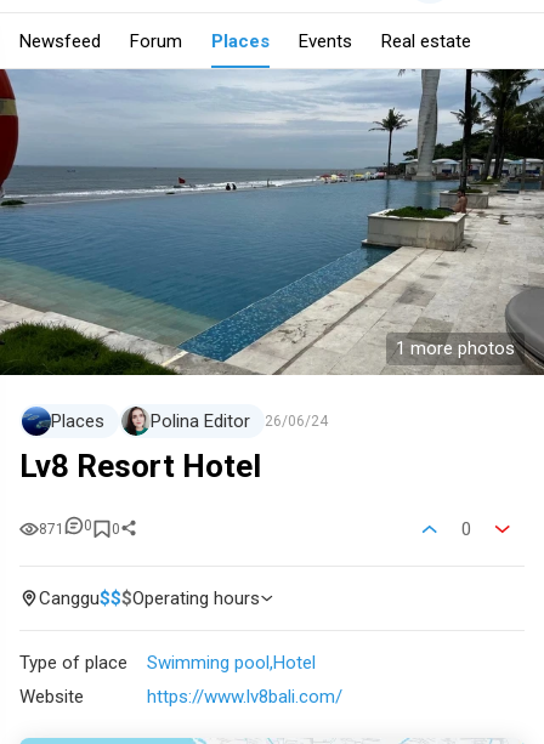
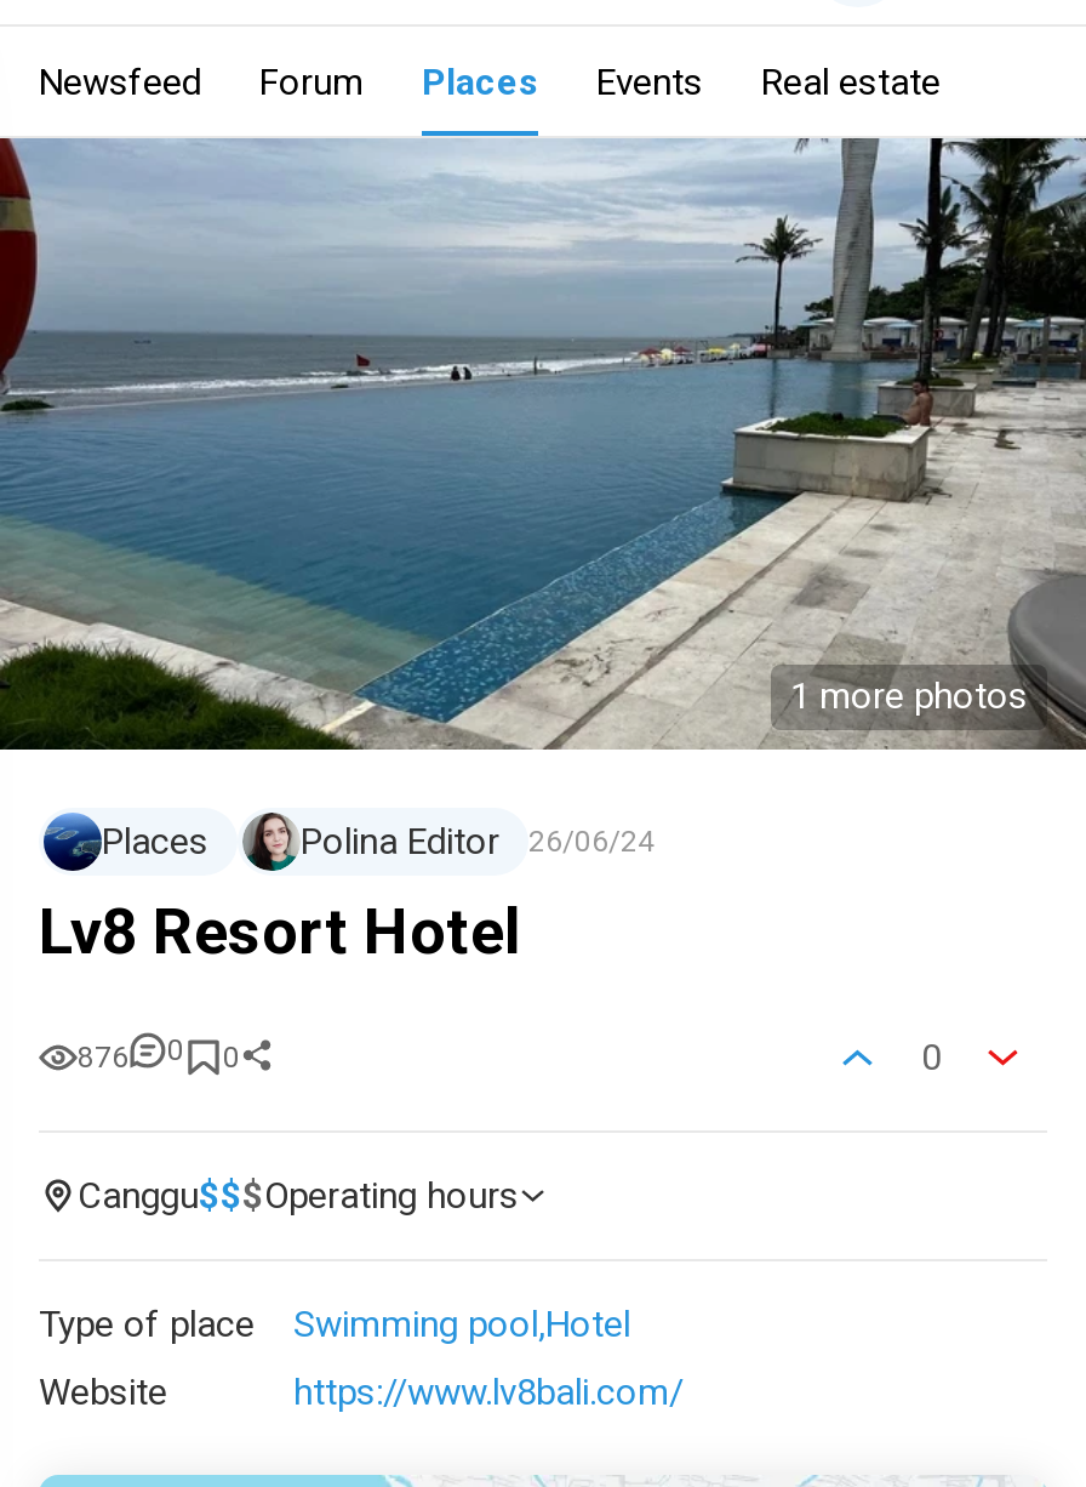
- 871 0 0
+ 876 0 0
